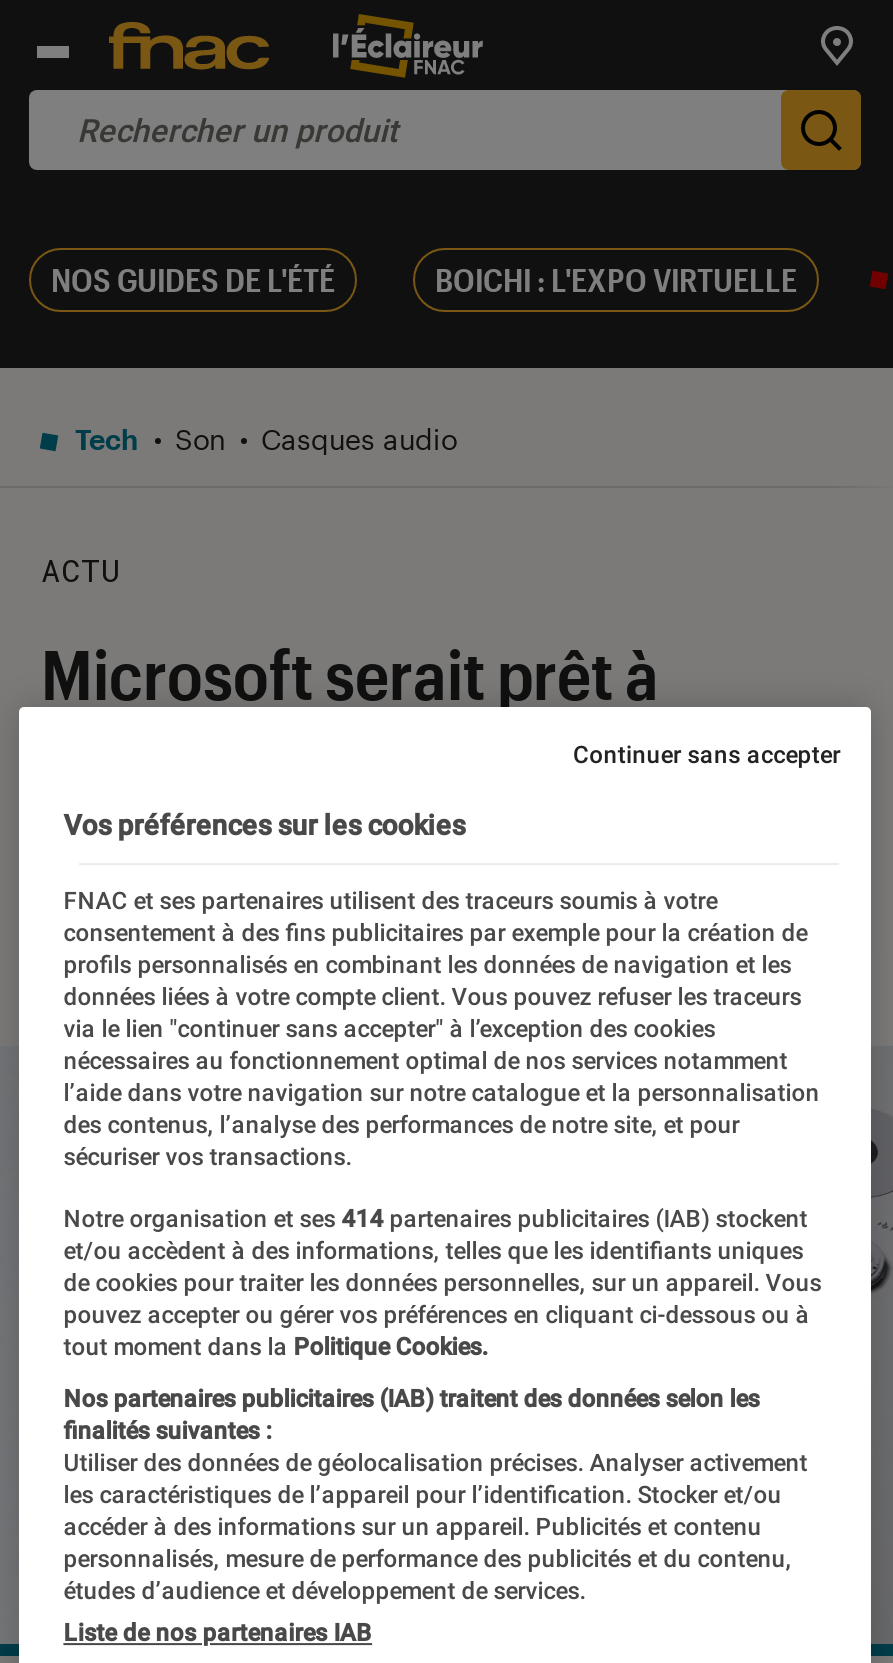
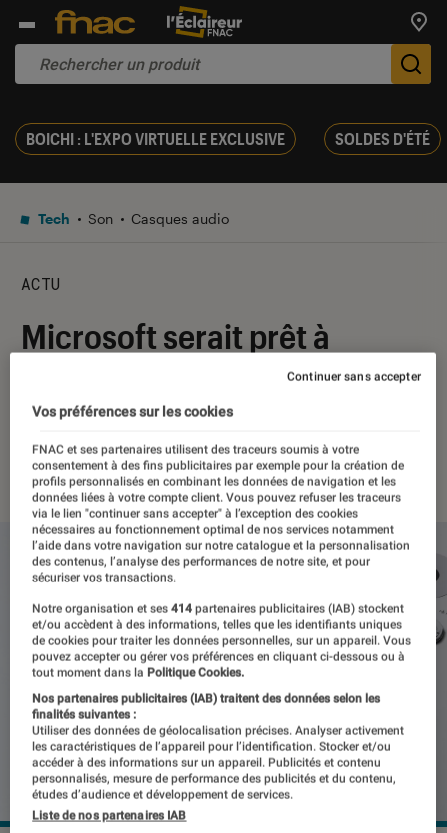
- NOS GUIDES DE L'ÉTÉ
- BOICHI : L'EXPO VIRTUELLE
+ BOICHI : L'EXPO VIRTUELLE EXCLUSIVE
+ SOLDES D'ÉTÉ
